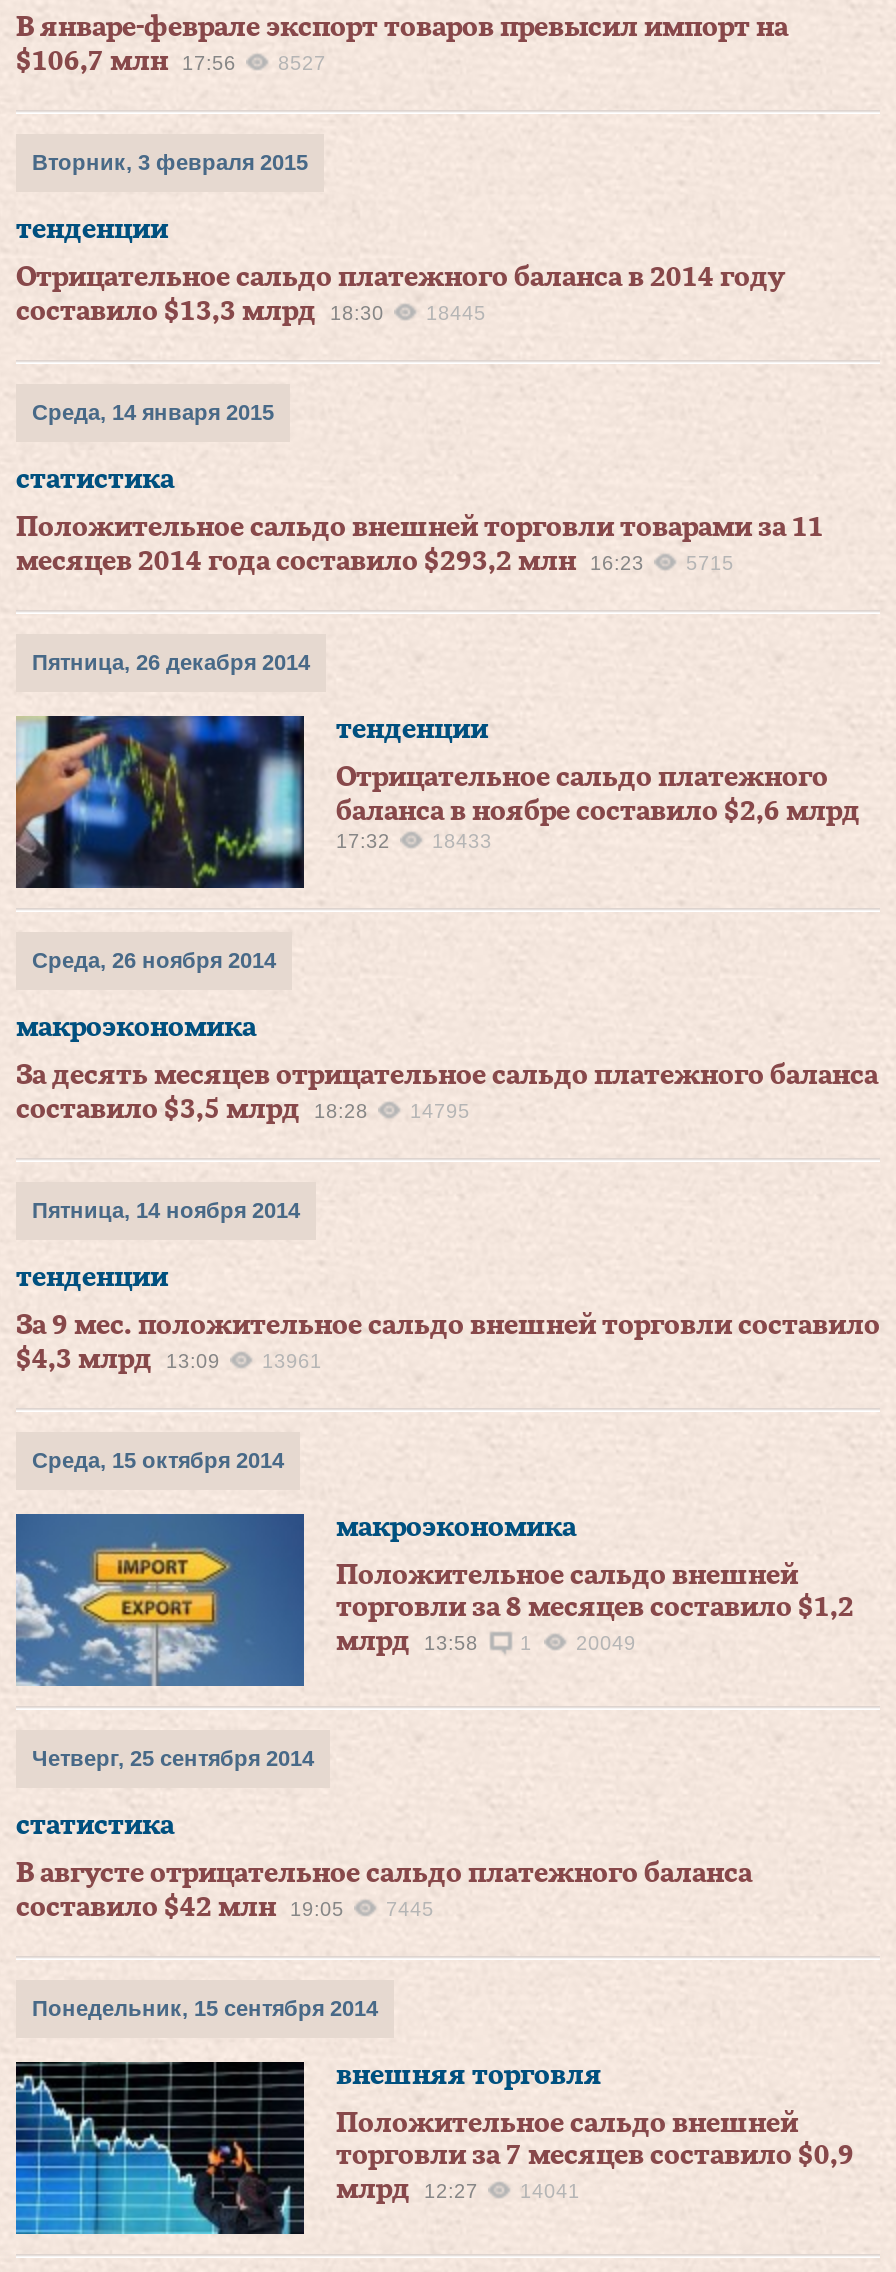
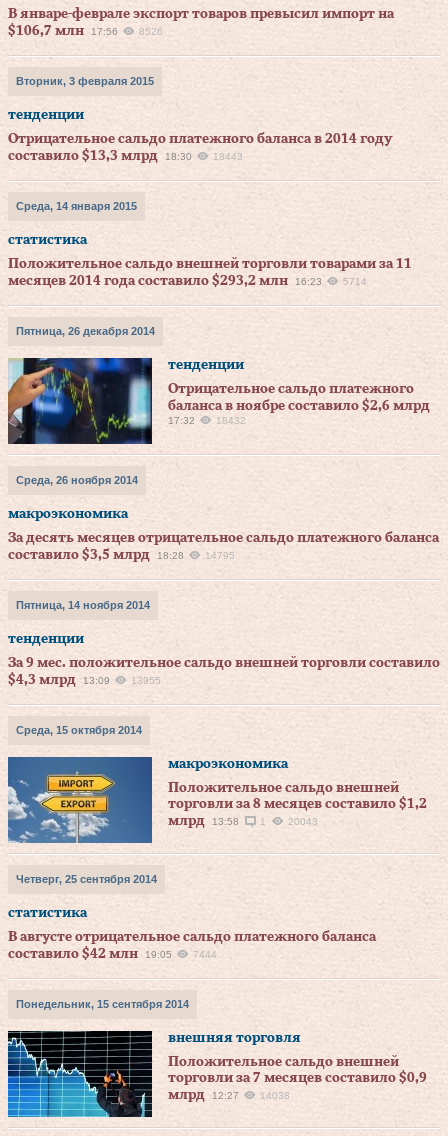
- $106,7 млн 17:56 8527
+ $106,7 млн 17:56 8526

- составило $13,3 млрд 18:30 18445
+ составило $13,3 млрд 18:30 18443

- месяцев 2014 года составило $293,2 млн 16:23 5715
+ месяцев 2014 года составило $293,2 млн 16:23 5714

- 17:32 18433
+ 17:32 18432

- $4,3 млрд 13:09 13961
+ $4,3 млрд 13:09 13955

- млрд 13:58 1 20049
+ млрд 13:58 1 20043

- составило $42 млн 19:05 7445
+ составило $42 млн 19:05 7444

- млрд 12:27 14041
+ млрд 12:27 14038
